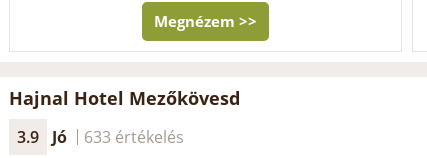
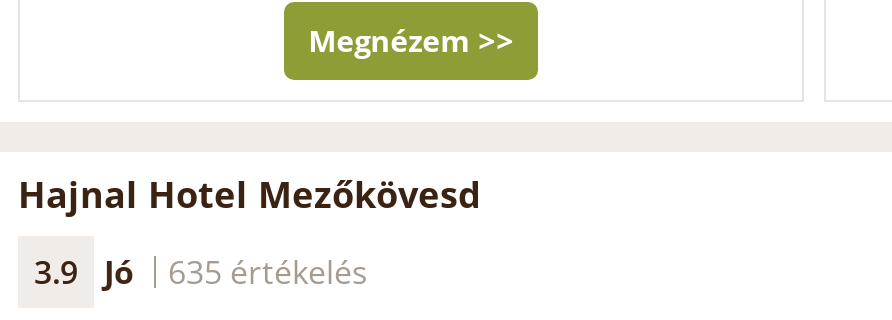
- 3.9 Jó 633 értékelés
+ 3.9 Jó 635 értékelés
